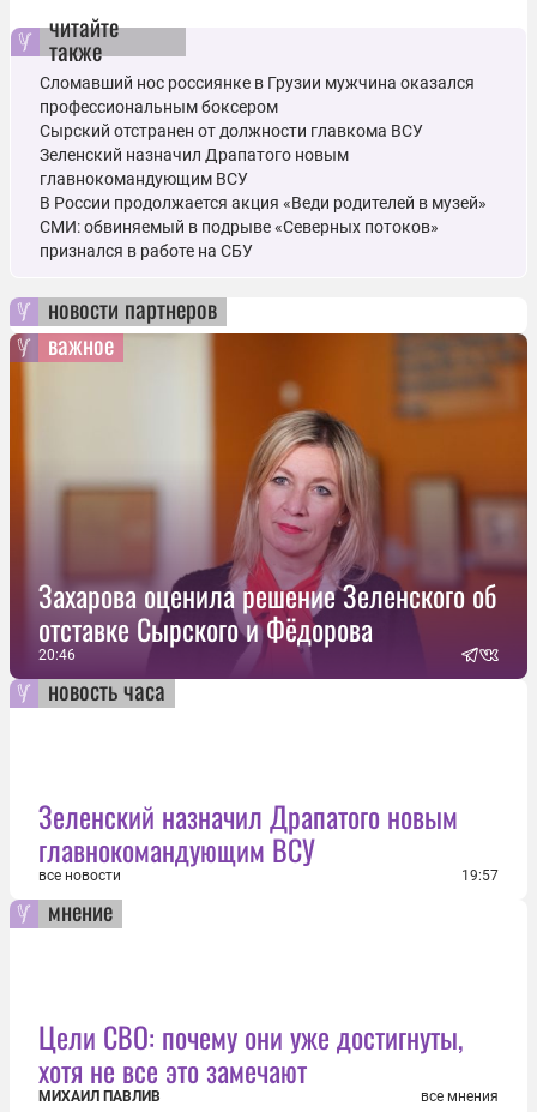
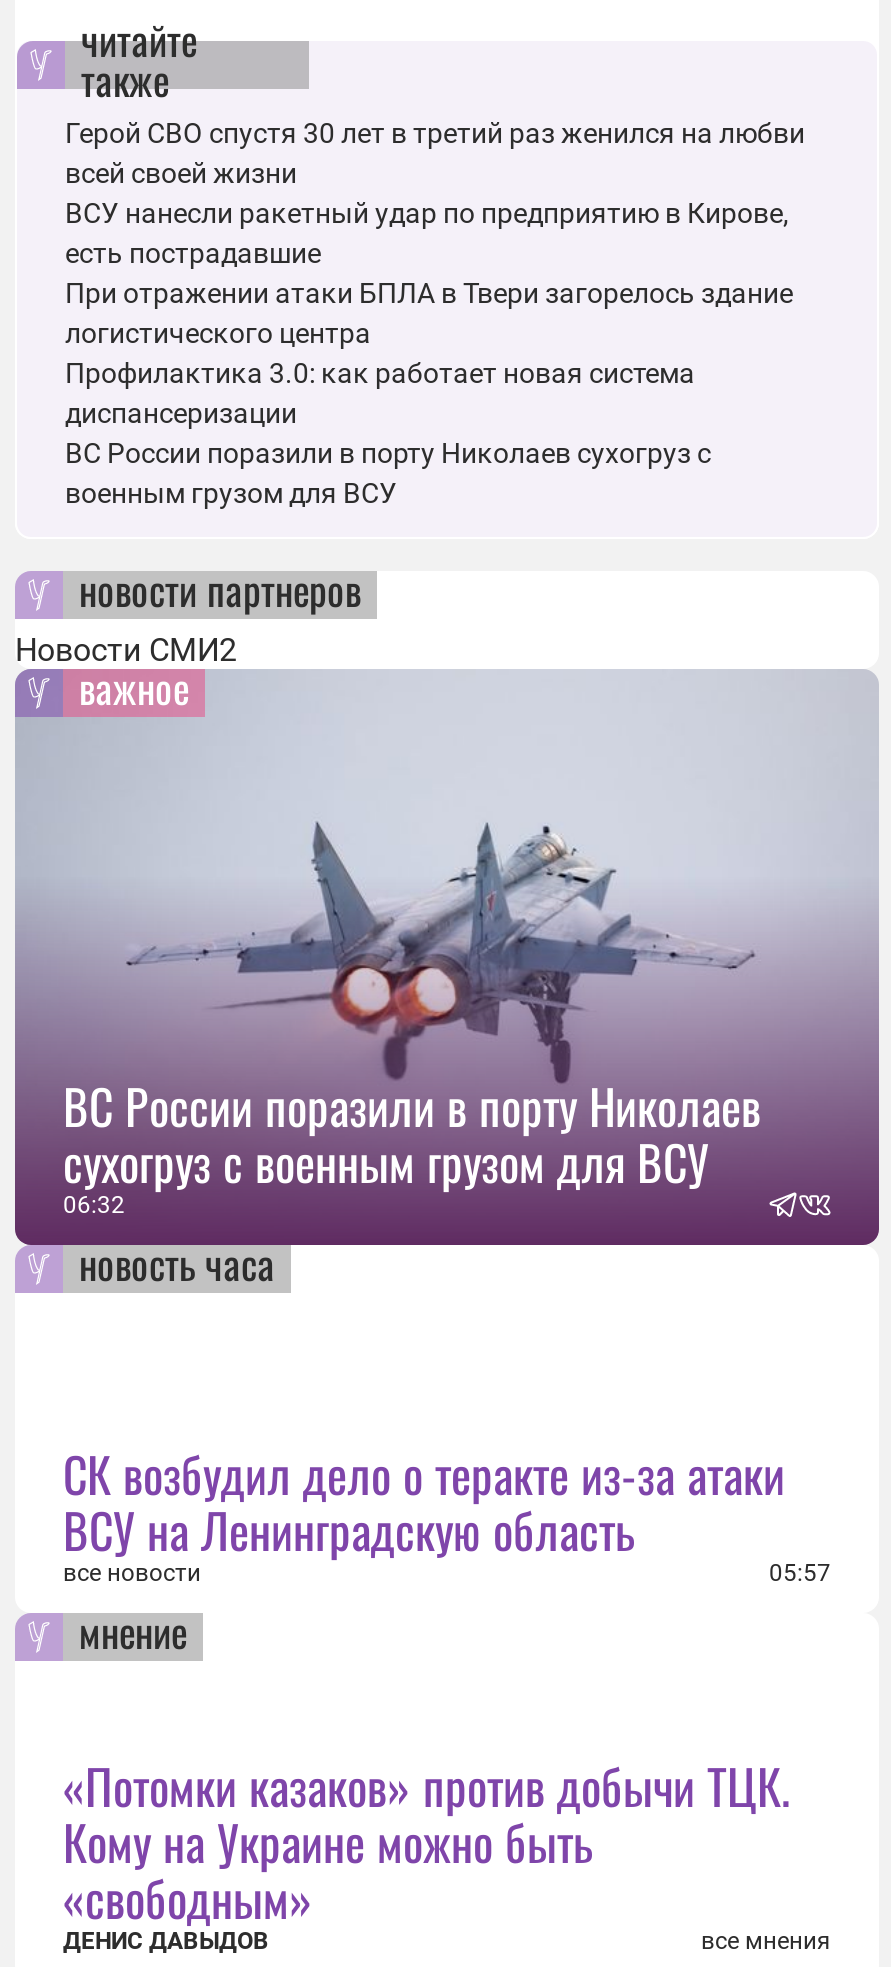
- Сломавший нос россиянке в Грузии мужчина оказался
- профессиональным боксером
- Сырский отстранен от должности главкома ВСУ
- Зеленский назначил Драпатого новым
- главнокомандующим ВСУ
- В России продолжается акция «Веди родителей в музей»
- СМИ: обвиняемый в подрыве «Северных потоков»
- признался в работе на СБУ
+ Герой СВО спустя 30 лет в третий раз женился на любви
+ всей своей жизни
+ ВСУ нанесли ракетный удар по предприятию в Кирове,
+ есть пострадавшие
+ При отражении атаки БПЛА в Твери загорелось здание
+ логистического центра
+ Профилактика 3.0: как работает новая система
+ диспансеризации
+ ВС России поразили в порту Николаев сухогруз с
+ военным грузом для ВСУ

- [image]
- Захарова оценила решение Зеленского об
- отставке Сырского и Фёдорова
- 20:46
+ [image]
+ ВС России поразили в порту Николаев
+ сухогруз с военным грузом для ВСУ
+ 06:32

+ Новости СМИ2

- Зеленский назначил Драпатого новым
- главнокомандующим ВСУ
+ СК возбудил дело о теракте из-за атаки
+ ВСУ на Ленинградскую область

- 19:57
+ 05:57

- Цели СВО: почему они уже достигнуты,
- хотя не все это замечают
- МИХАИЛ ПАВЛИВ
+ «Потомки казаков» против добычи ТЦК.
+ Кому на Украине можно быть
+ «свободным»
+ ДЕНИС ДАВЫДОВ
